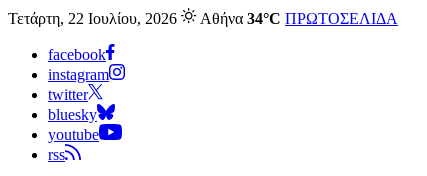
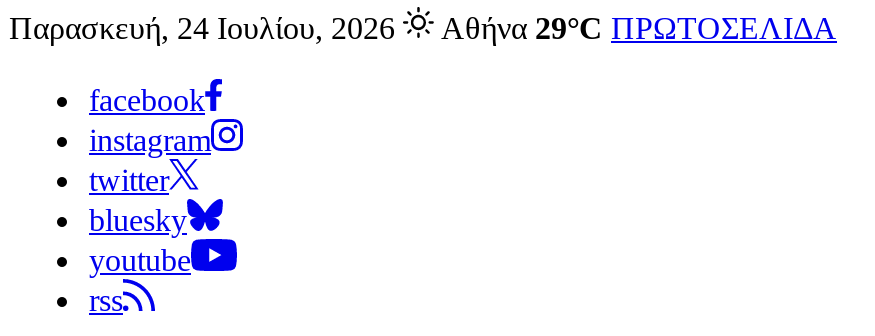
- Τετάρτη, 22 Ιουλίου, 2026
+ Παρασκευή, 24 Ιουλίου, 2026

- Αθήνα 34°C ΠΡΩΤΟΣΕΛΙΔΑ
+ Αθήνα 29°C ΠΡΩΤΟΣΕΛΙΔΑ
